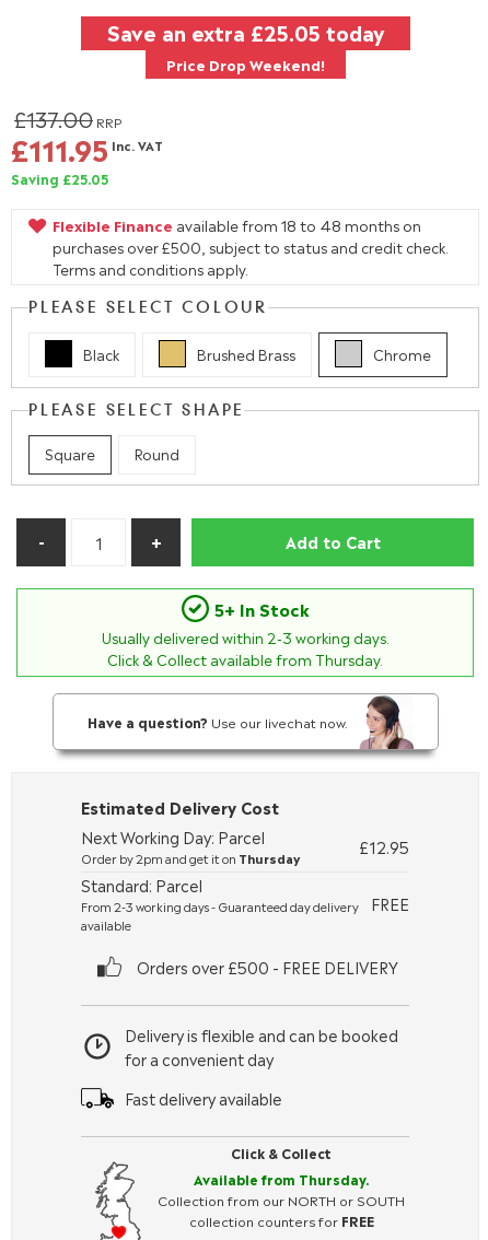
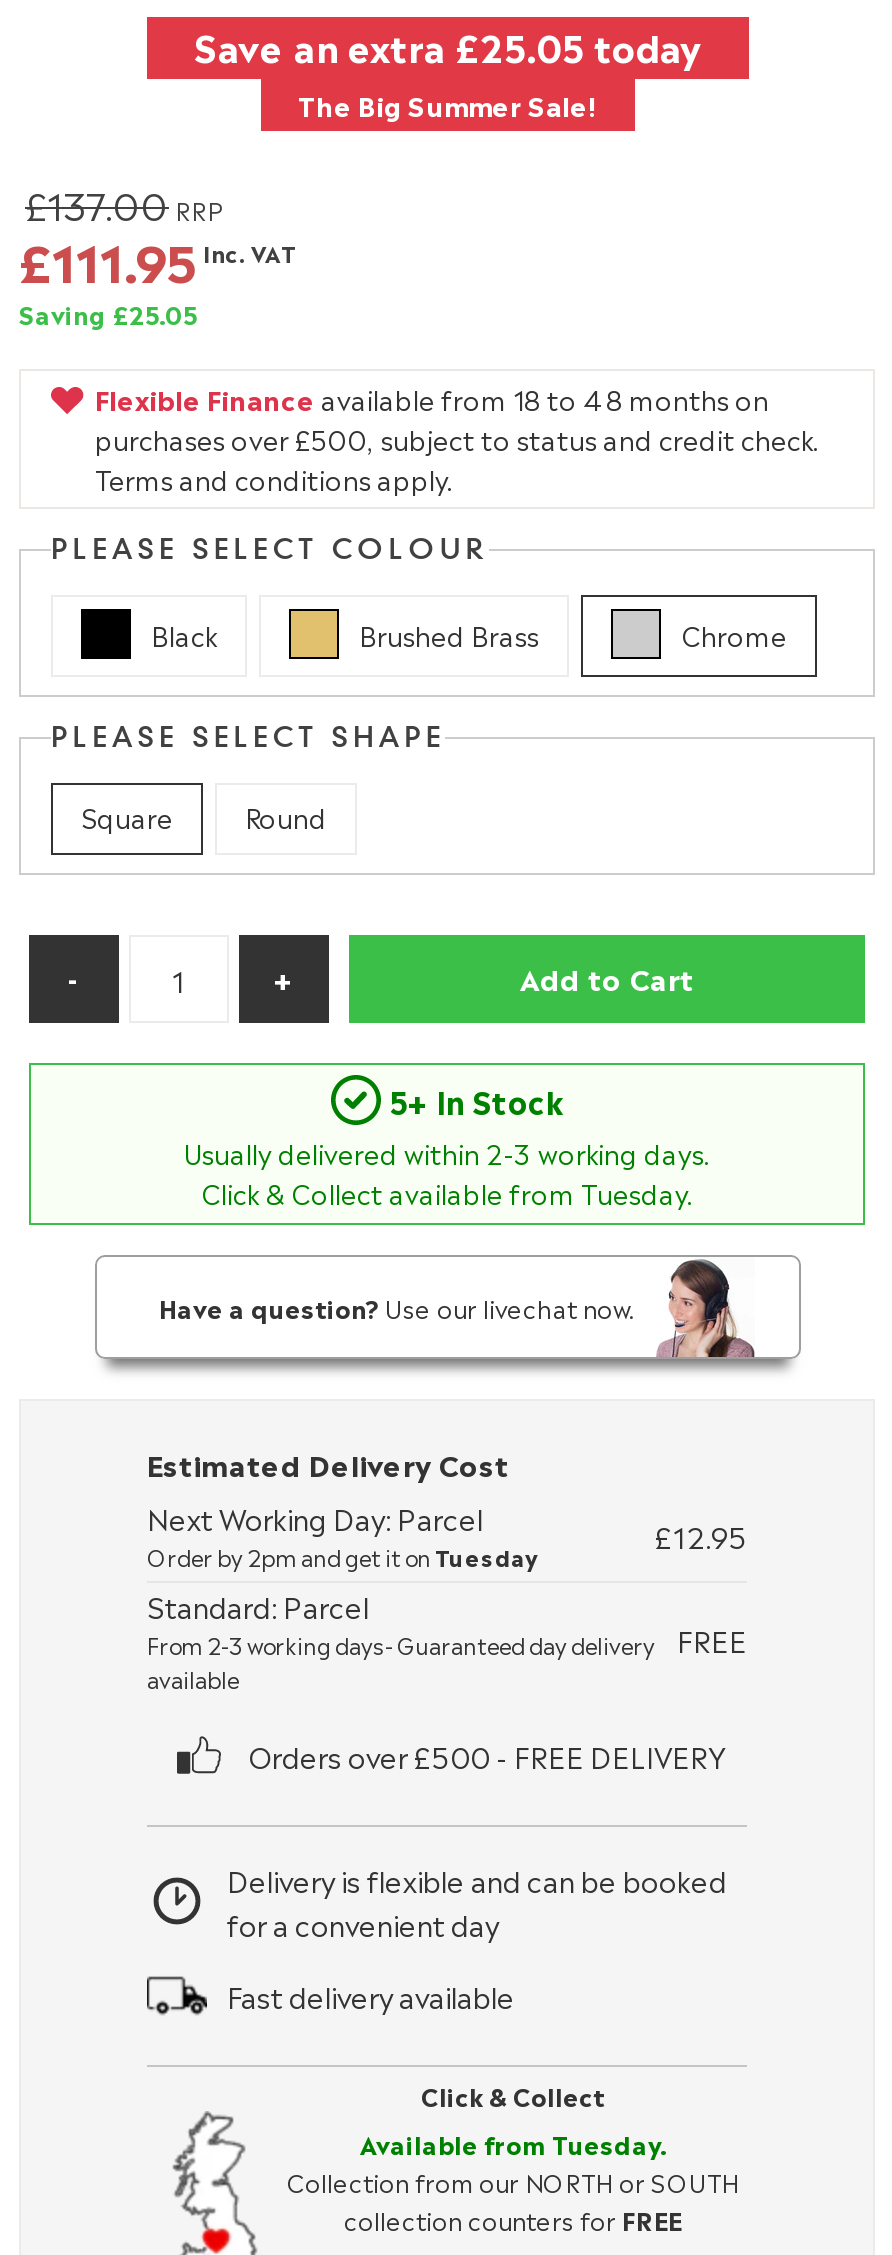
- Price Drop Weekend!
+ The Big Summer Sale!

- Click & Collect available from Thursday.
+ Click & Collect available from Tuesday.

- Order by 2pm and get it on Thursday
+ Order by 2pm and get it on Tuesday

- Available from Thursday.
+ Available from Tuesday.
